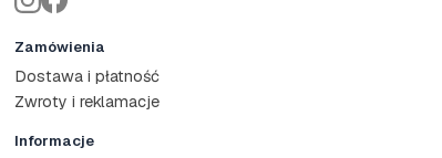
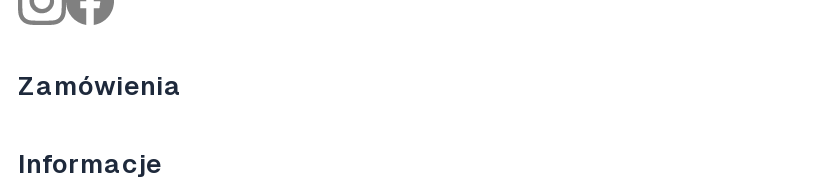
- Dostawa i płatność
- Zwroty i reklamacje
